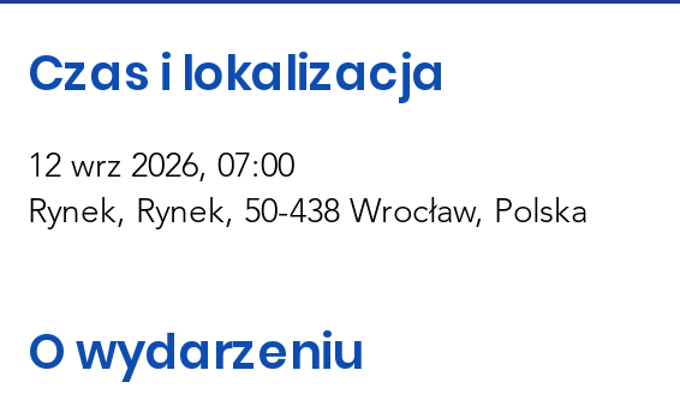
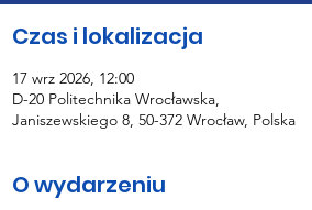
- 12 wrz 2026, 07:00
- Rynek, Rynek, 50-438 Wrocław, Polska
+ 17 wrz 2026, 12:00
+ D-20 Politechnika Wrocławska,
+ Janiszewskiego 8, 50-372 Wrocław, Polska
